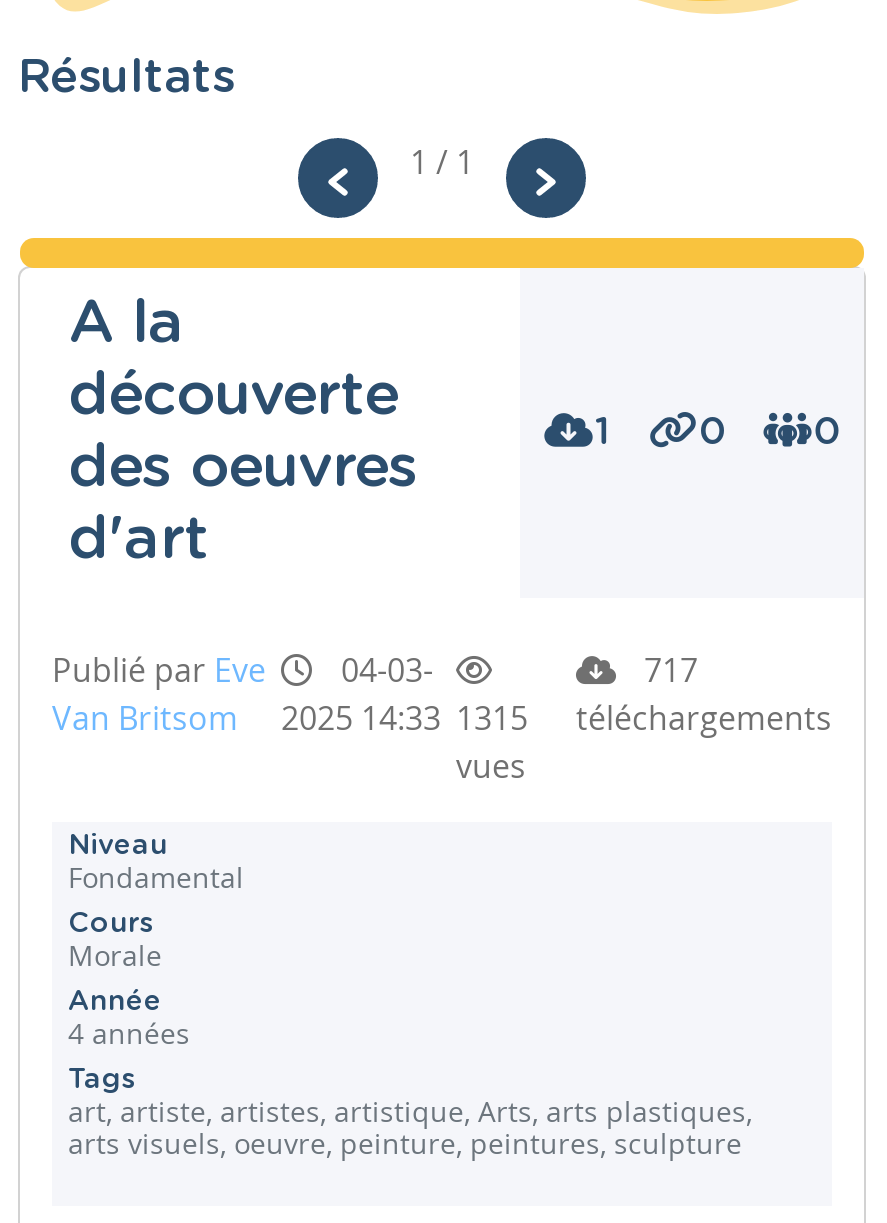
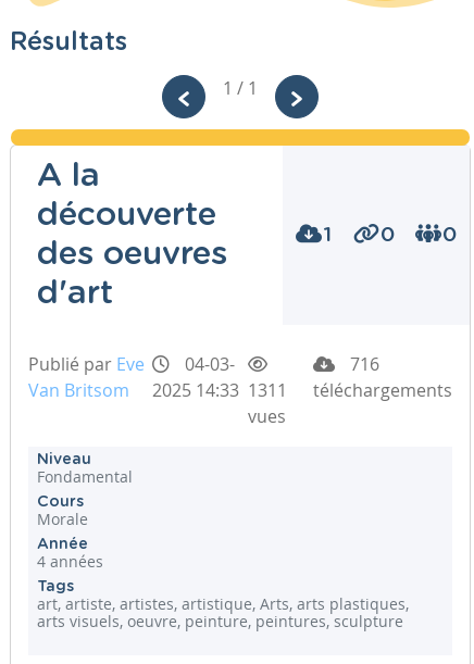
- 717
+ 716

- Van Britsom 2025 14:33 1315 téléchargements
+ Van Britsom 2025 14:33 1311 téléchargements
